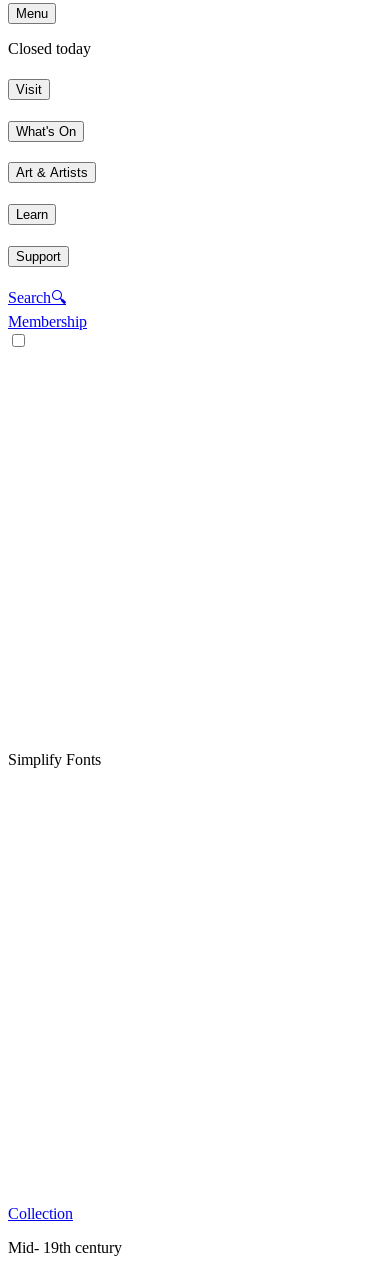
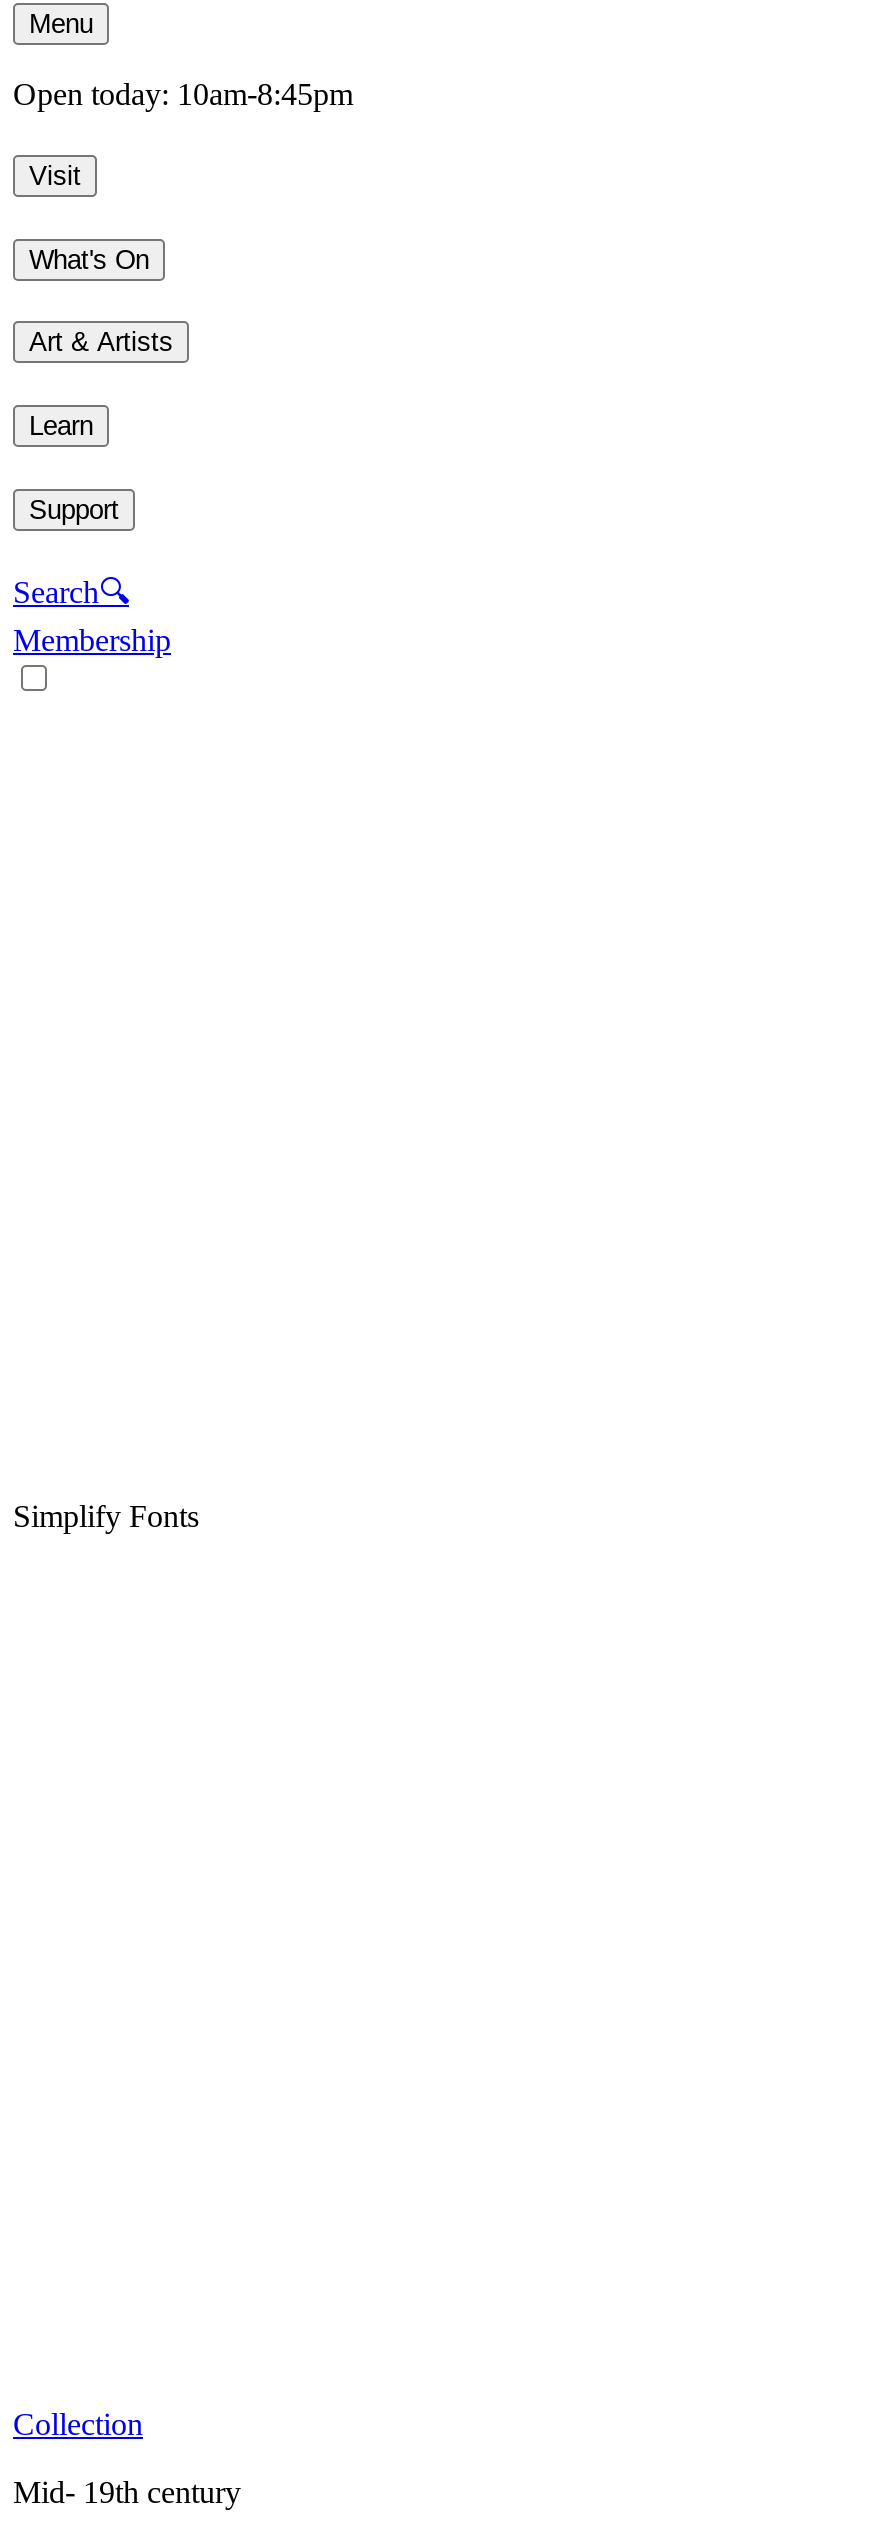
- Closed today
+ Open today: 10am-8:45pm
